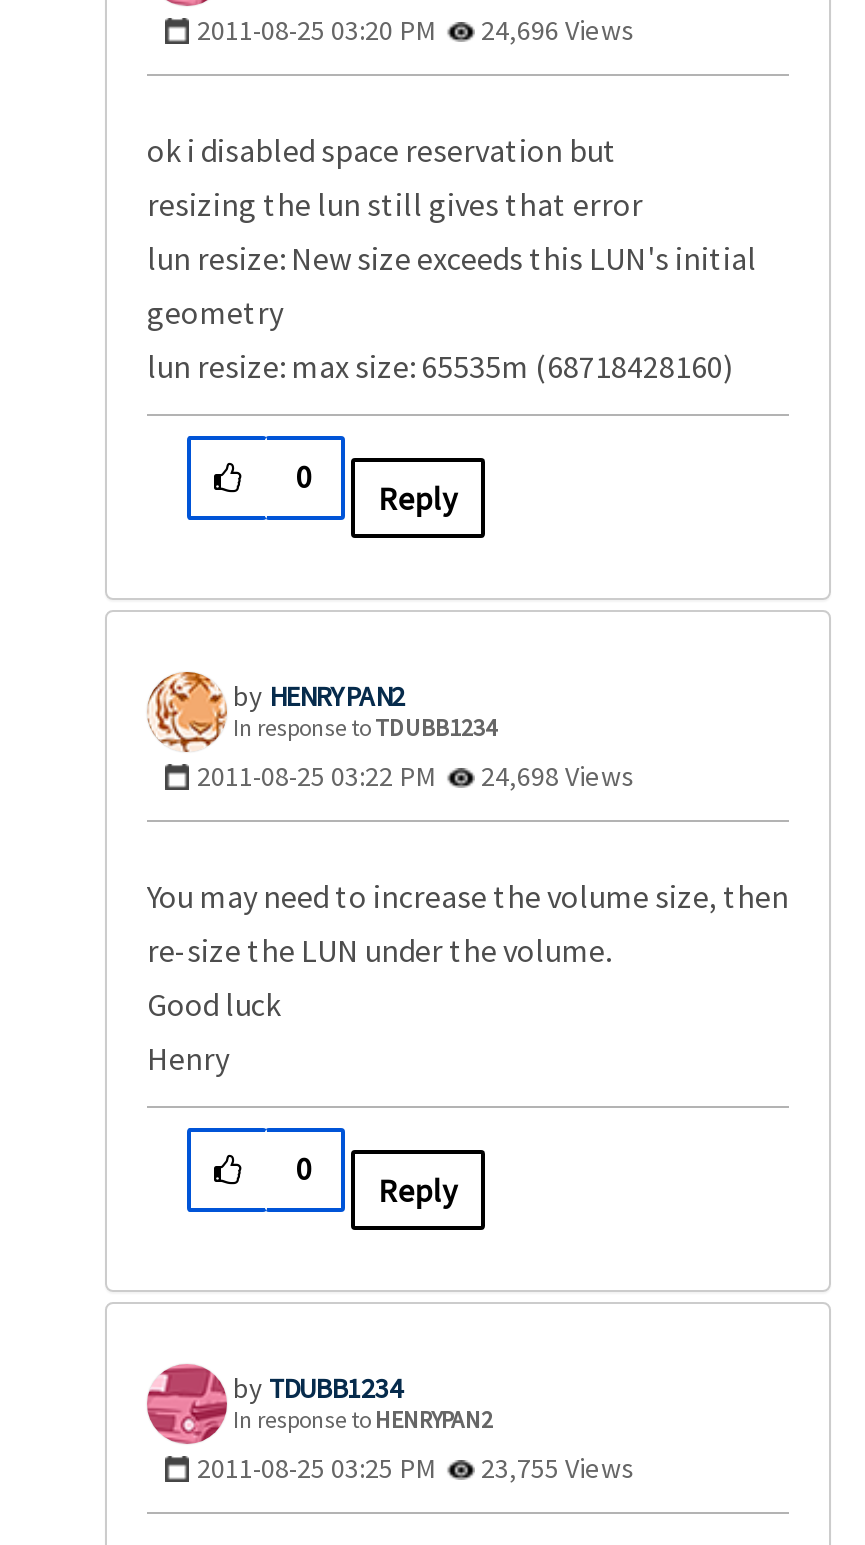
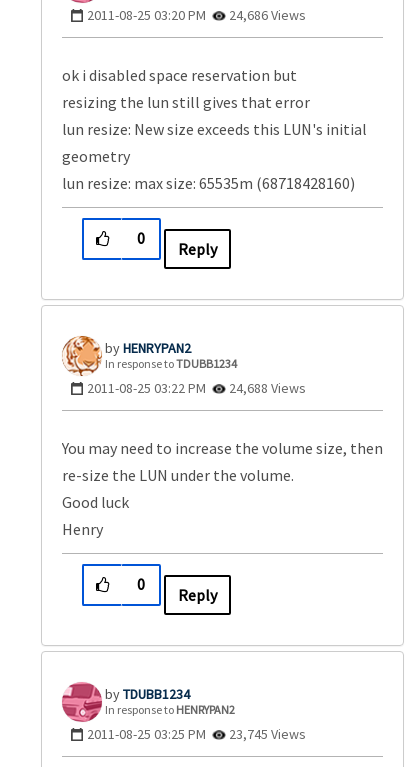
- 2011-08-25 03:20 PM 24,696 Views
+ 2011-08-25 03:20 PM 24,686 Views

- 2011-08-25 03:22 PM 24,698 Views
+ 2011-08-25 03:22 PM 24,688 Views

- 2011-08-25 03:25 PM 23,755 Views
+ 2011-08-25 03:25 PM 23,745 Views
